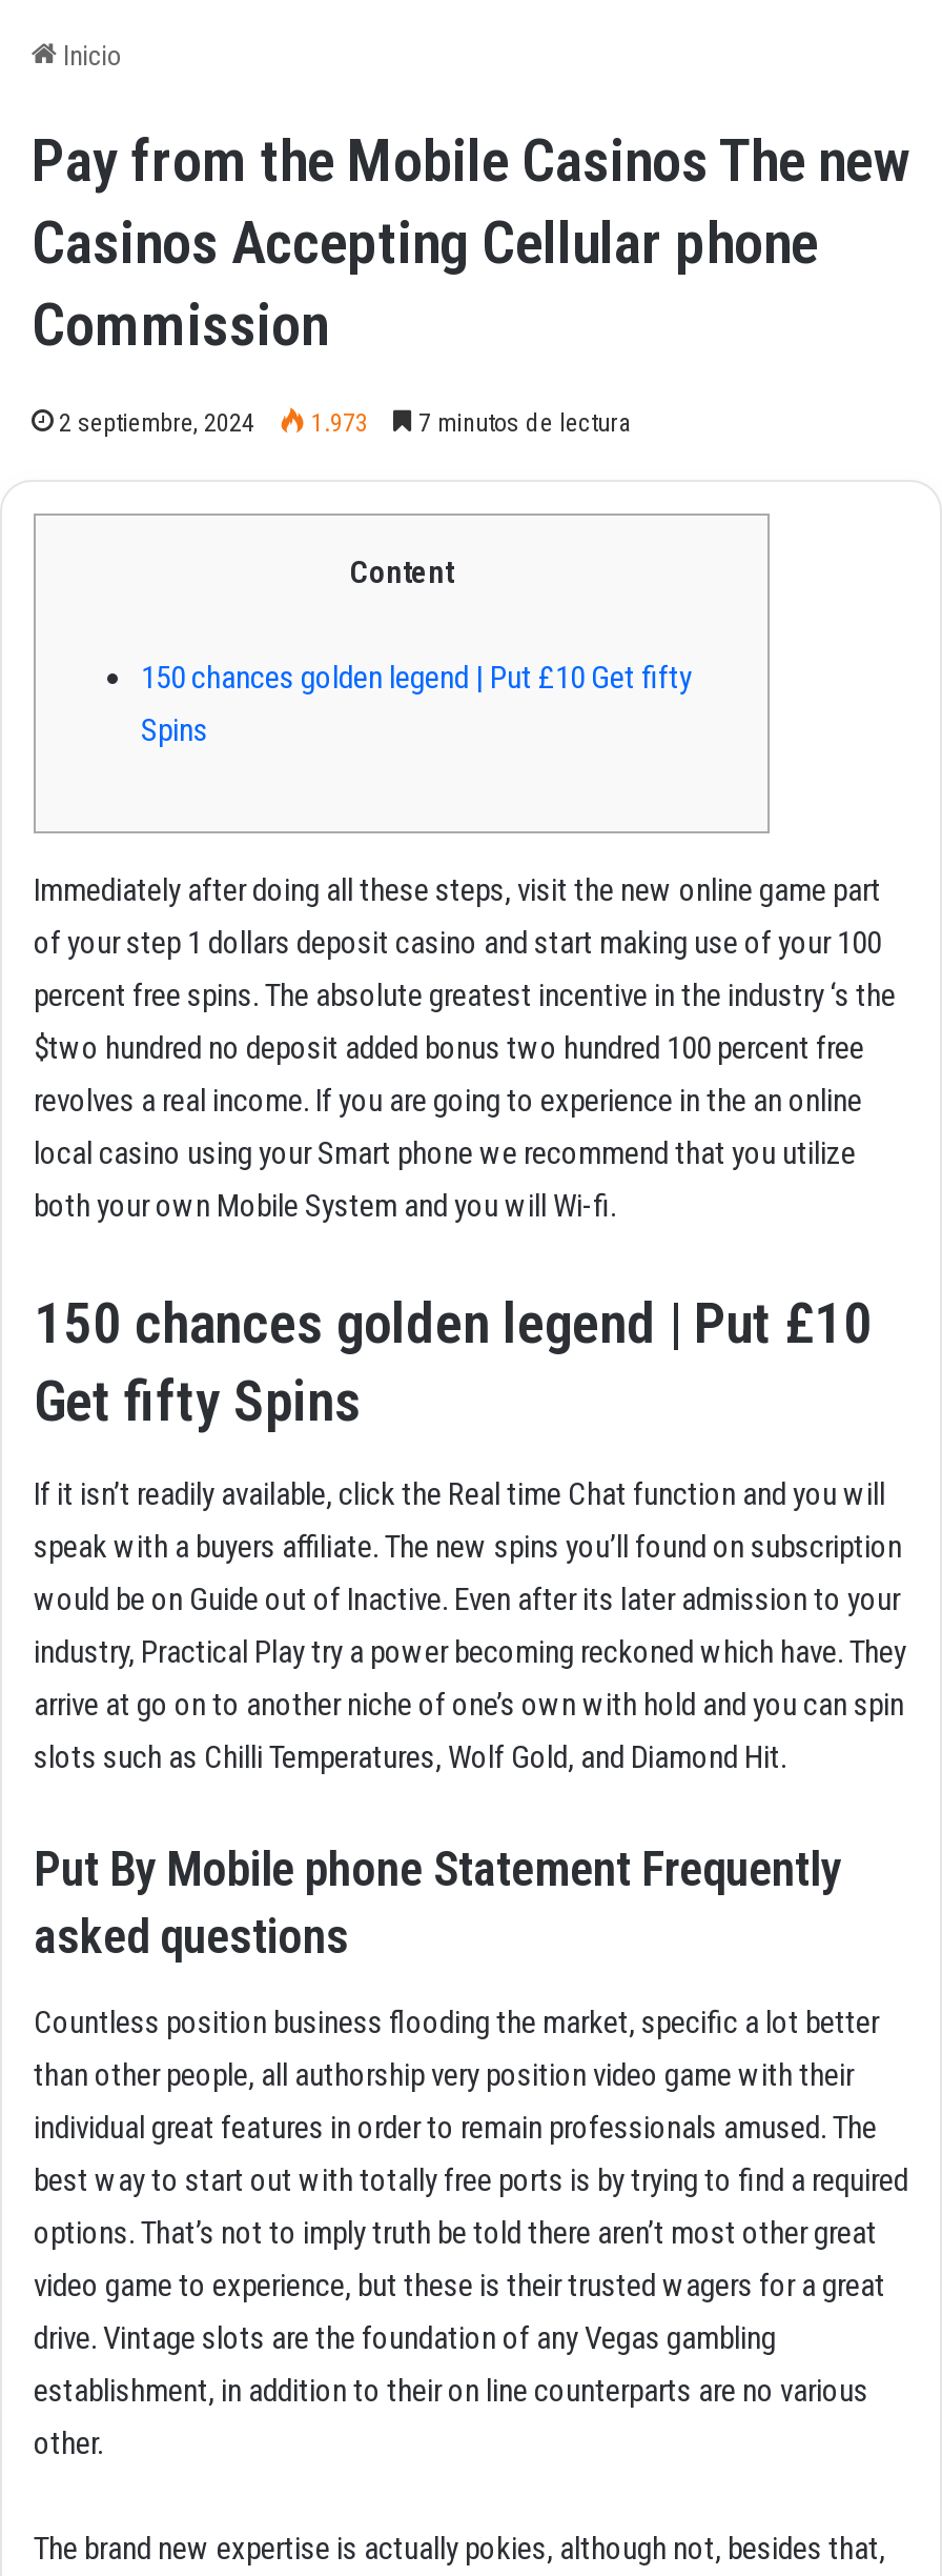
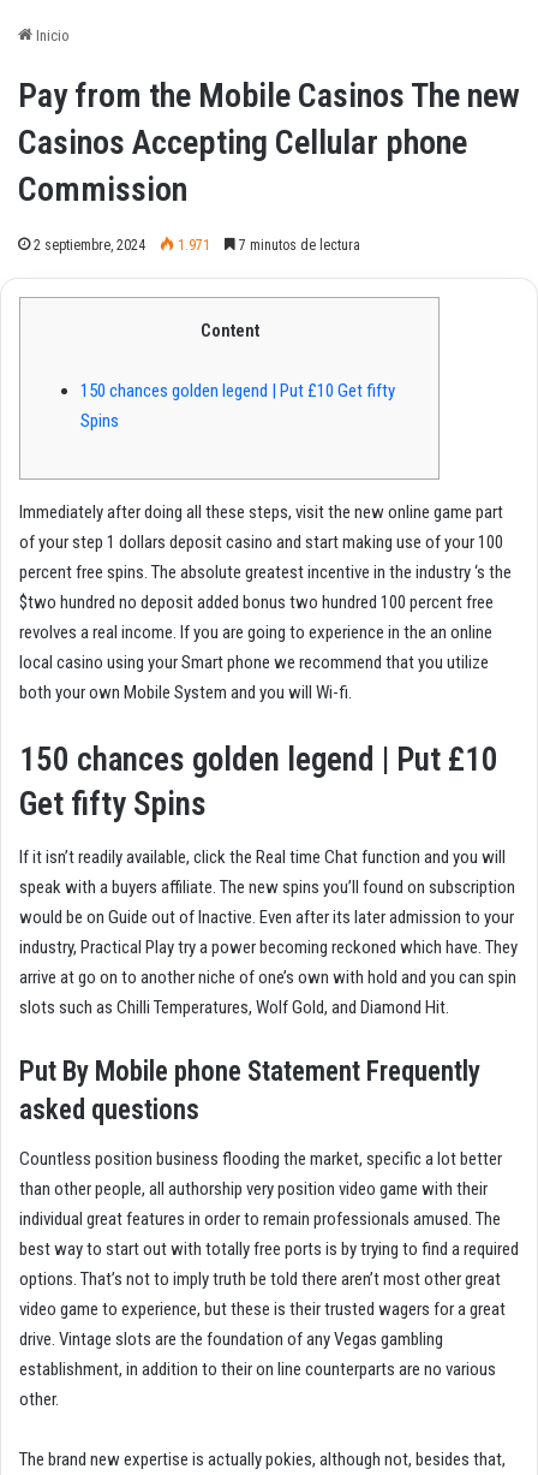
- 2 septiembre, 2024 1.973 7 minutos de lectura
+ 2 septiembre, 2024 1.971 7 minutos de lectura
